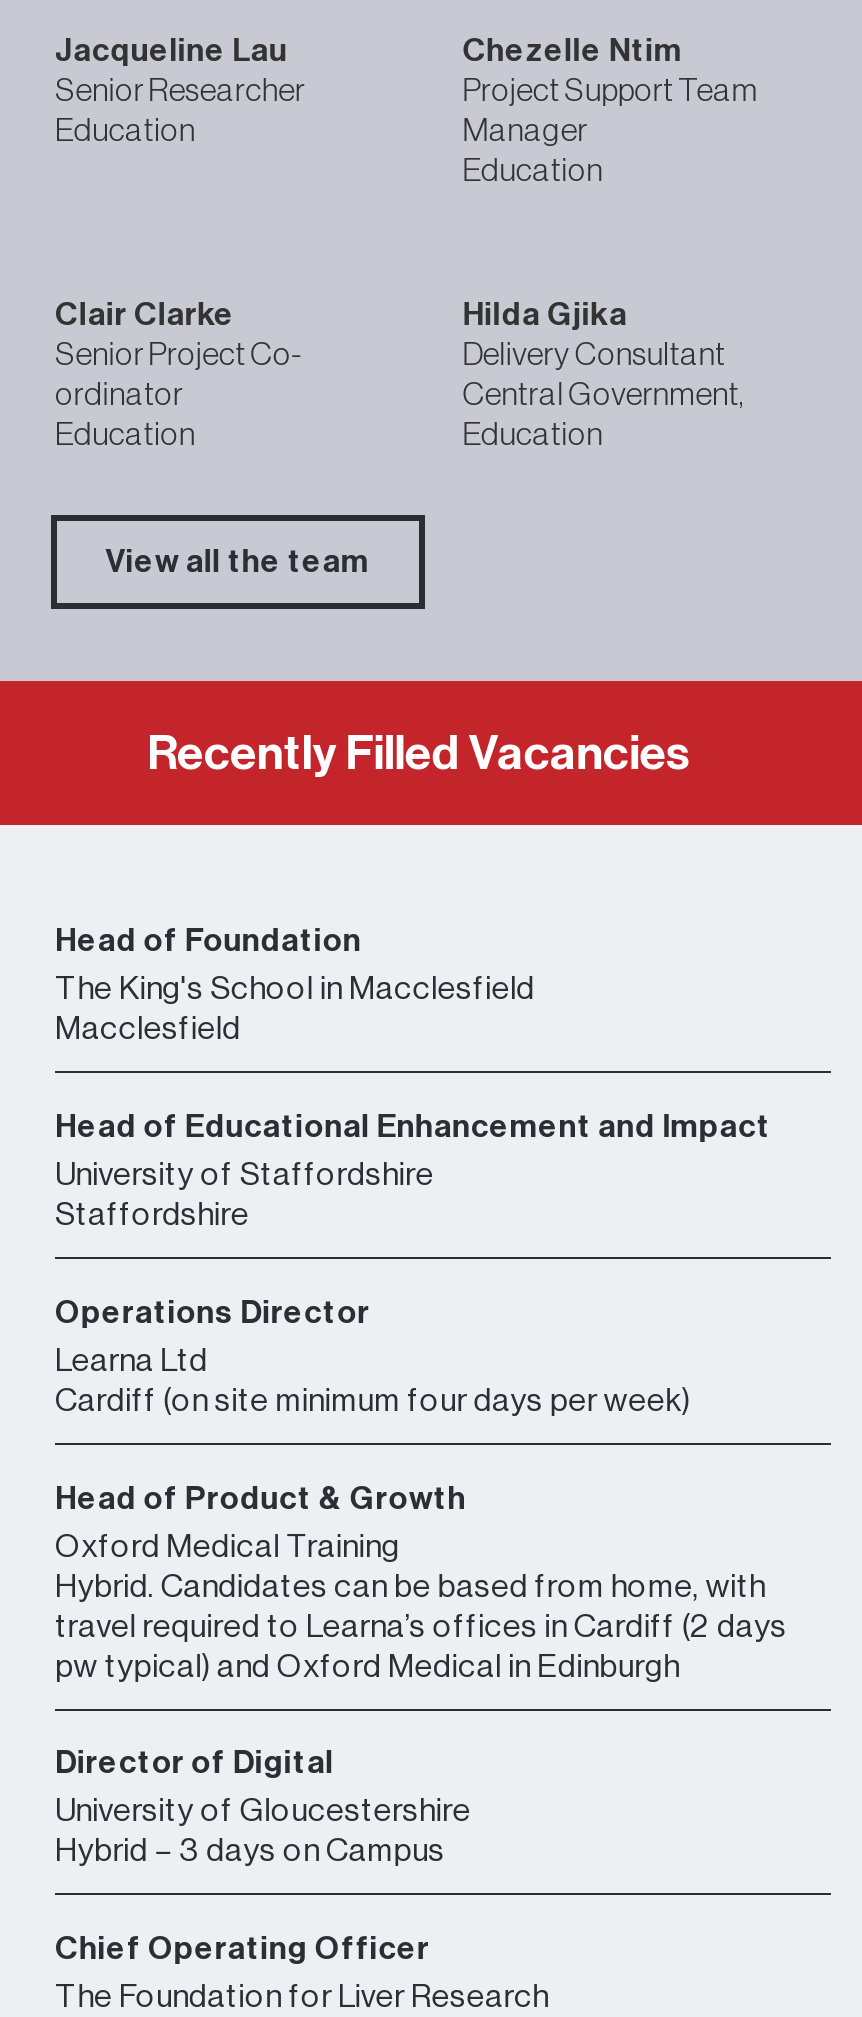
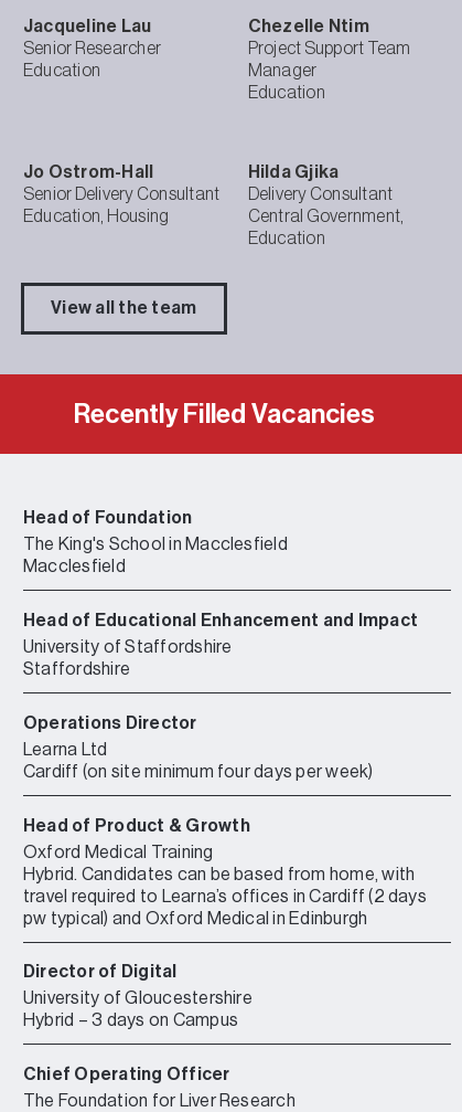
- Clair Clarke
- Senior Project Co-
- ordinator
- Education
+ Jo Ostrom-Hall
+ Senior Delivery Consultant
+ Education Housing
